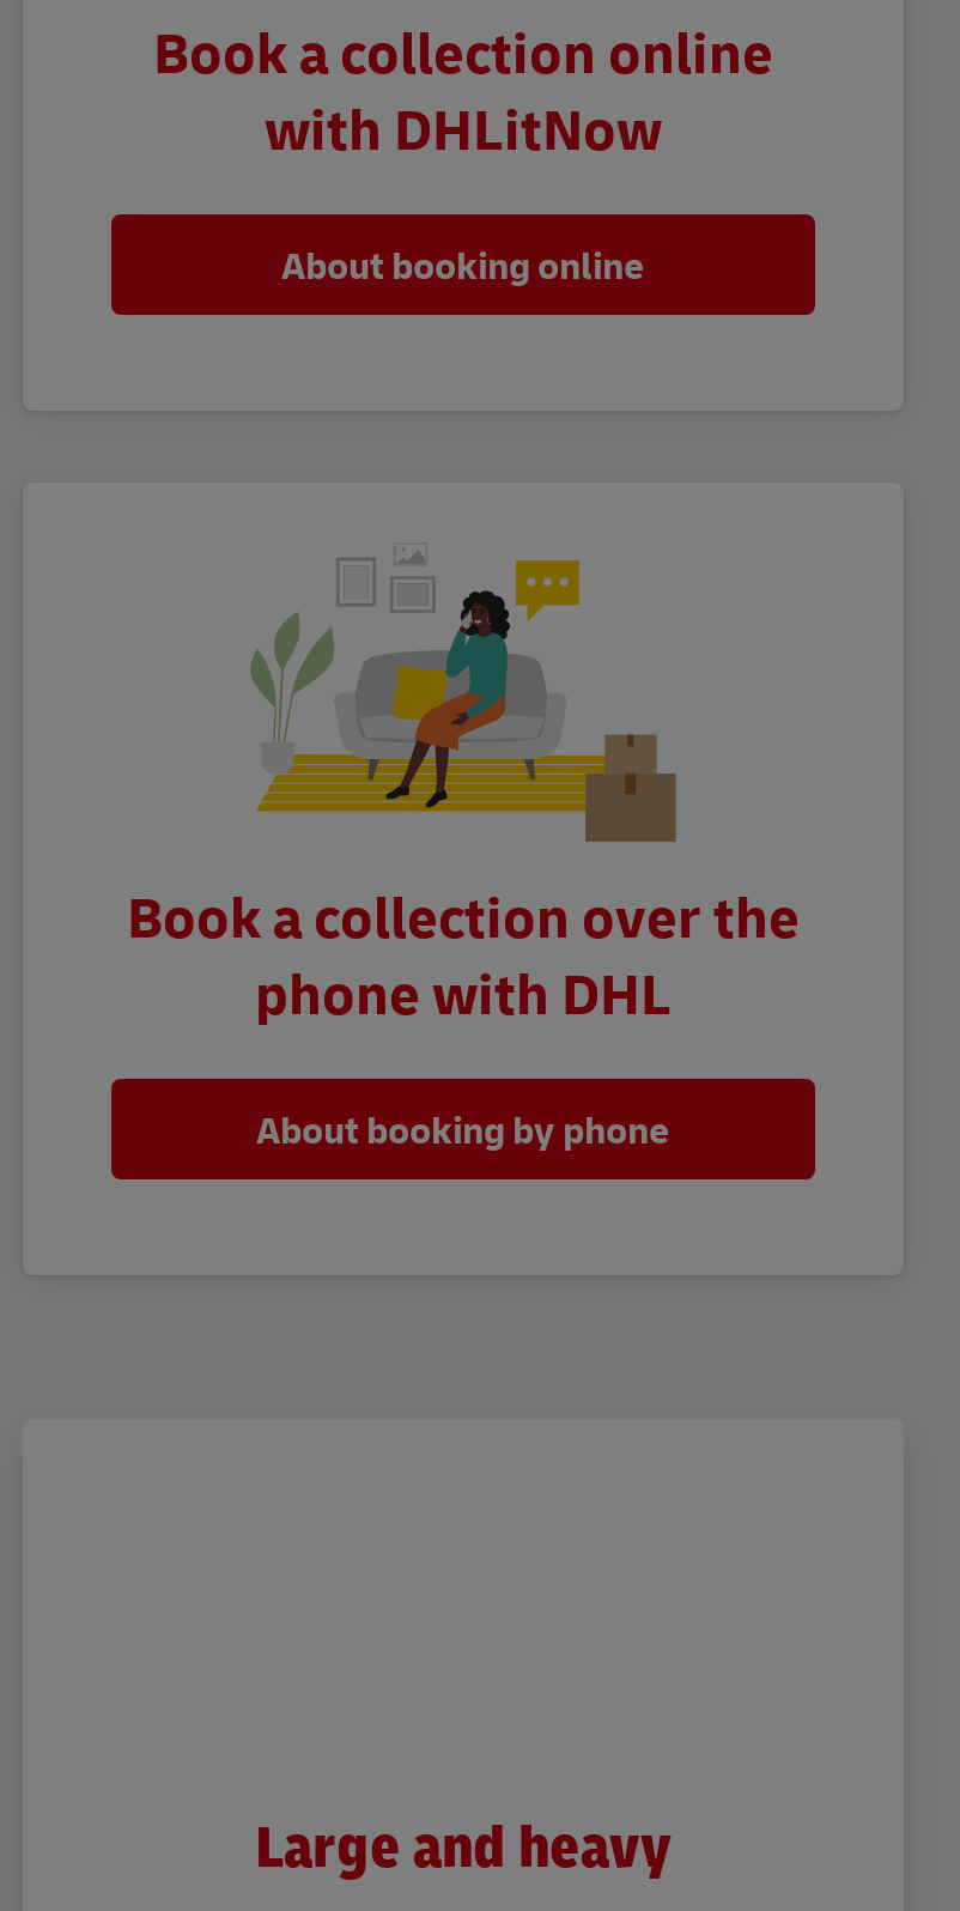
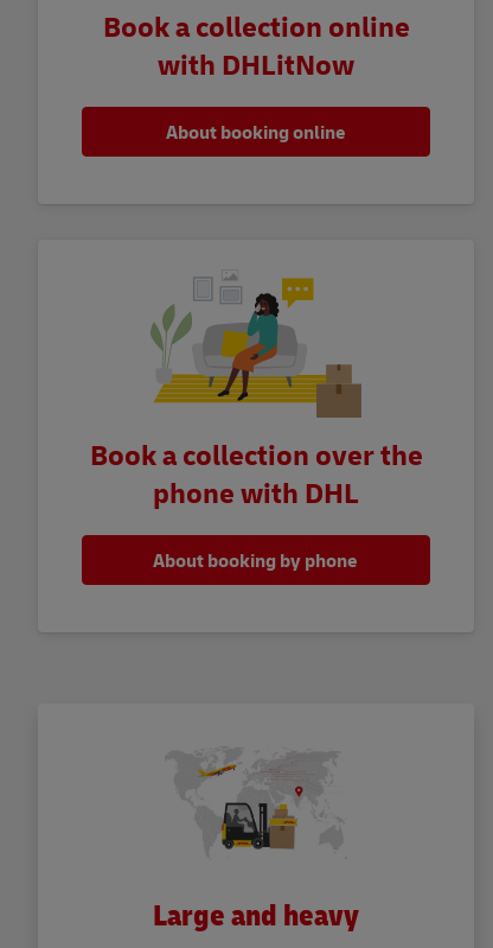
+ [image]
